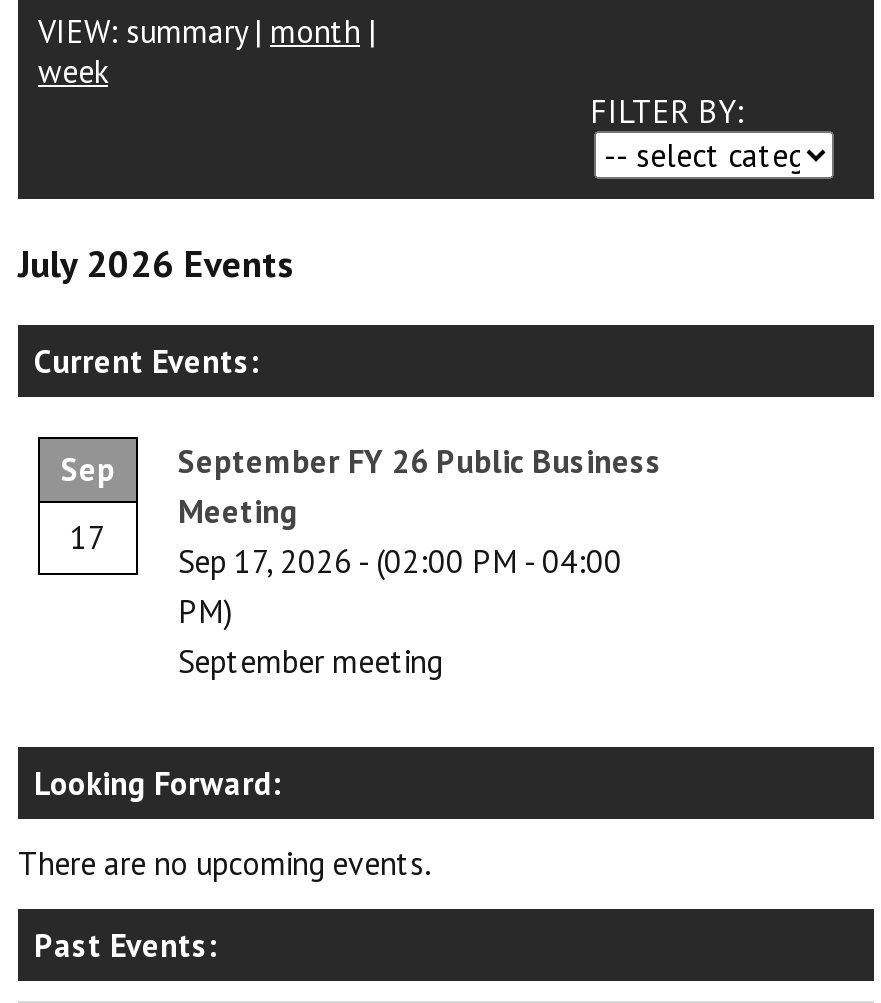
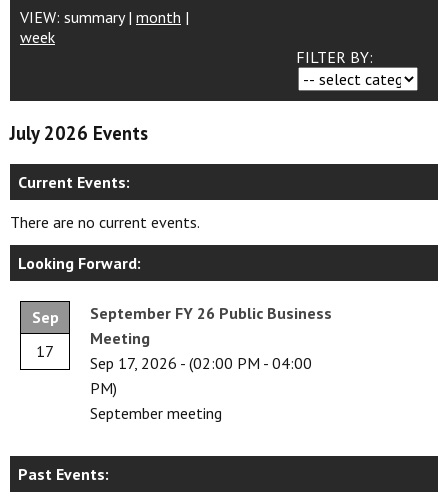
+ There are no current events.

moved down: Sep | 17 | September FY 26 Public Business | Meeting | Sep 17, 2026 - (02:00 PM - 04:00 | PM) | September meeting

moved up: Looking Forward:

- There are no upcoming events.
